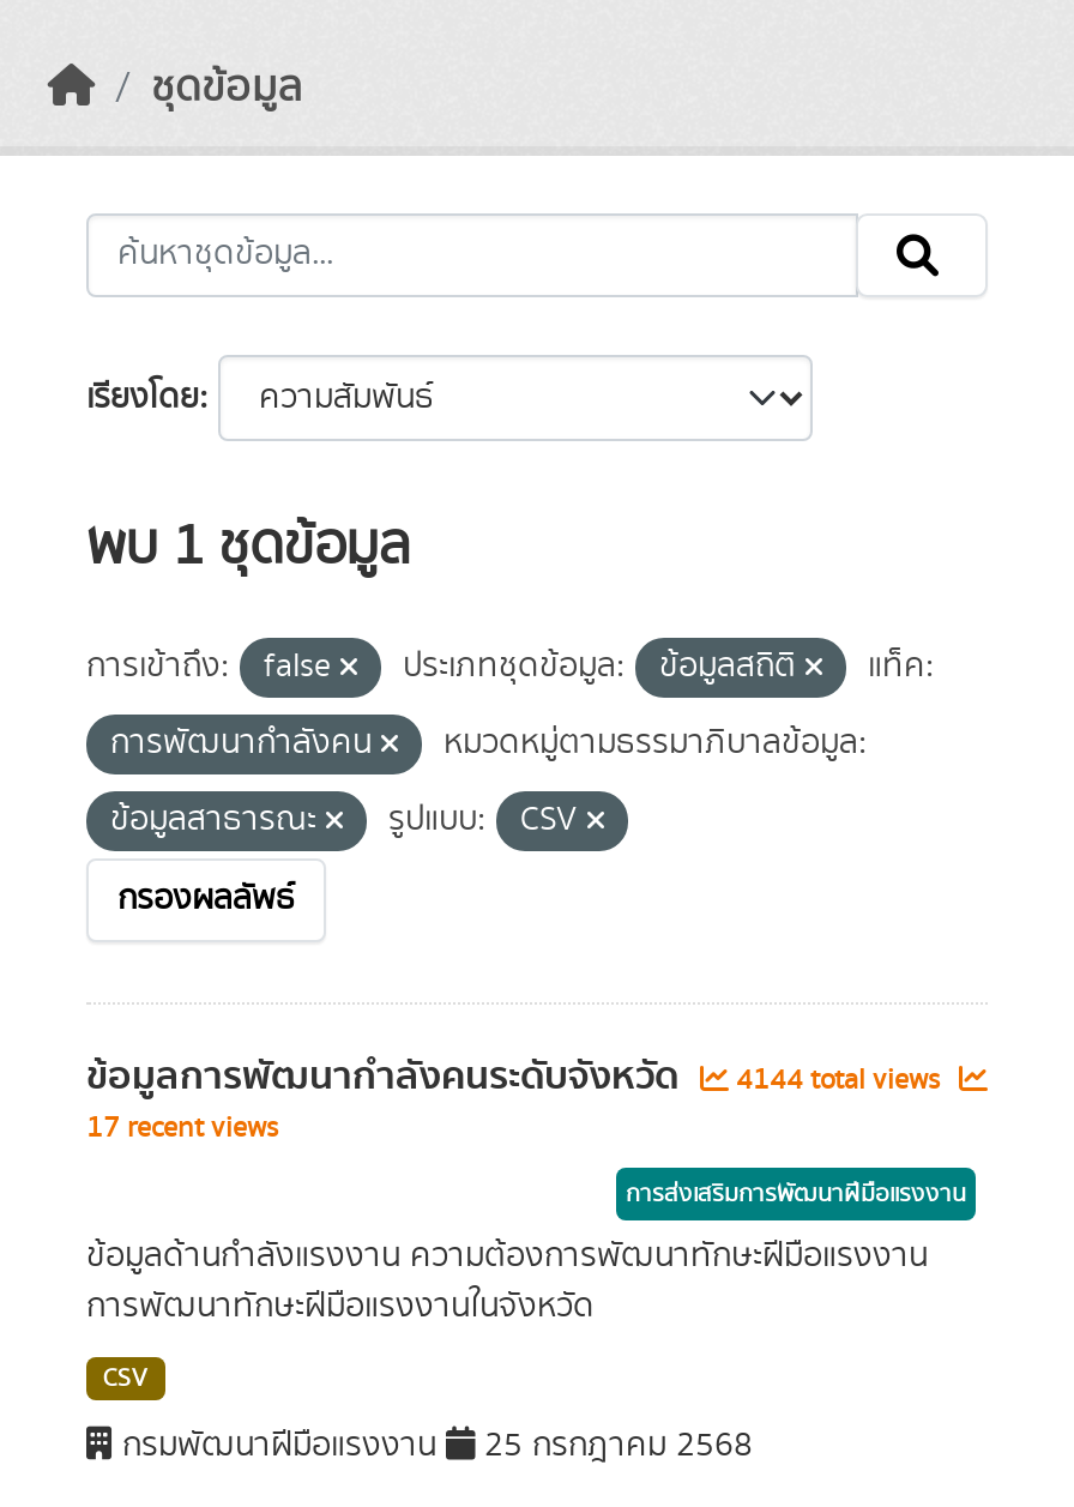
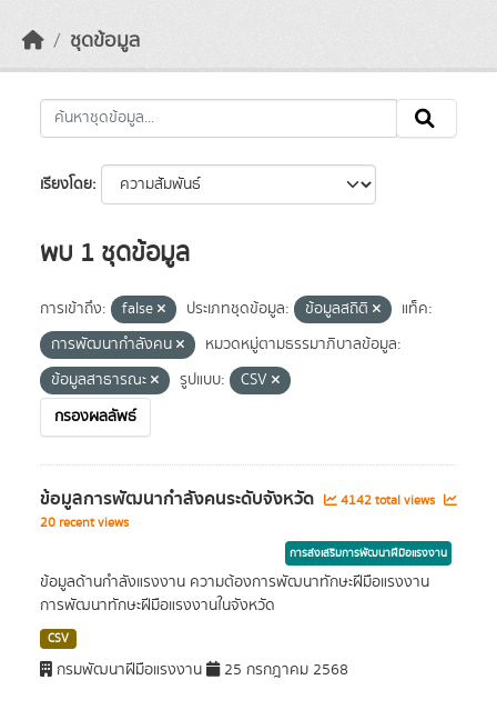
- ข้อมูลการพัฒนากำลังคนระดับจังหวัด 4144 total views
+ ข้อมูลการพัฒนากำลังคนระดับจังหวัด 4142 total views

- 17 recent views
+ 20 recent views
